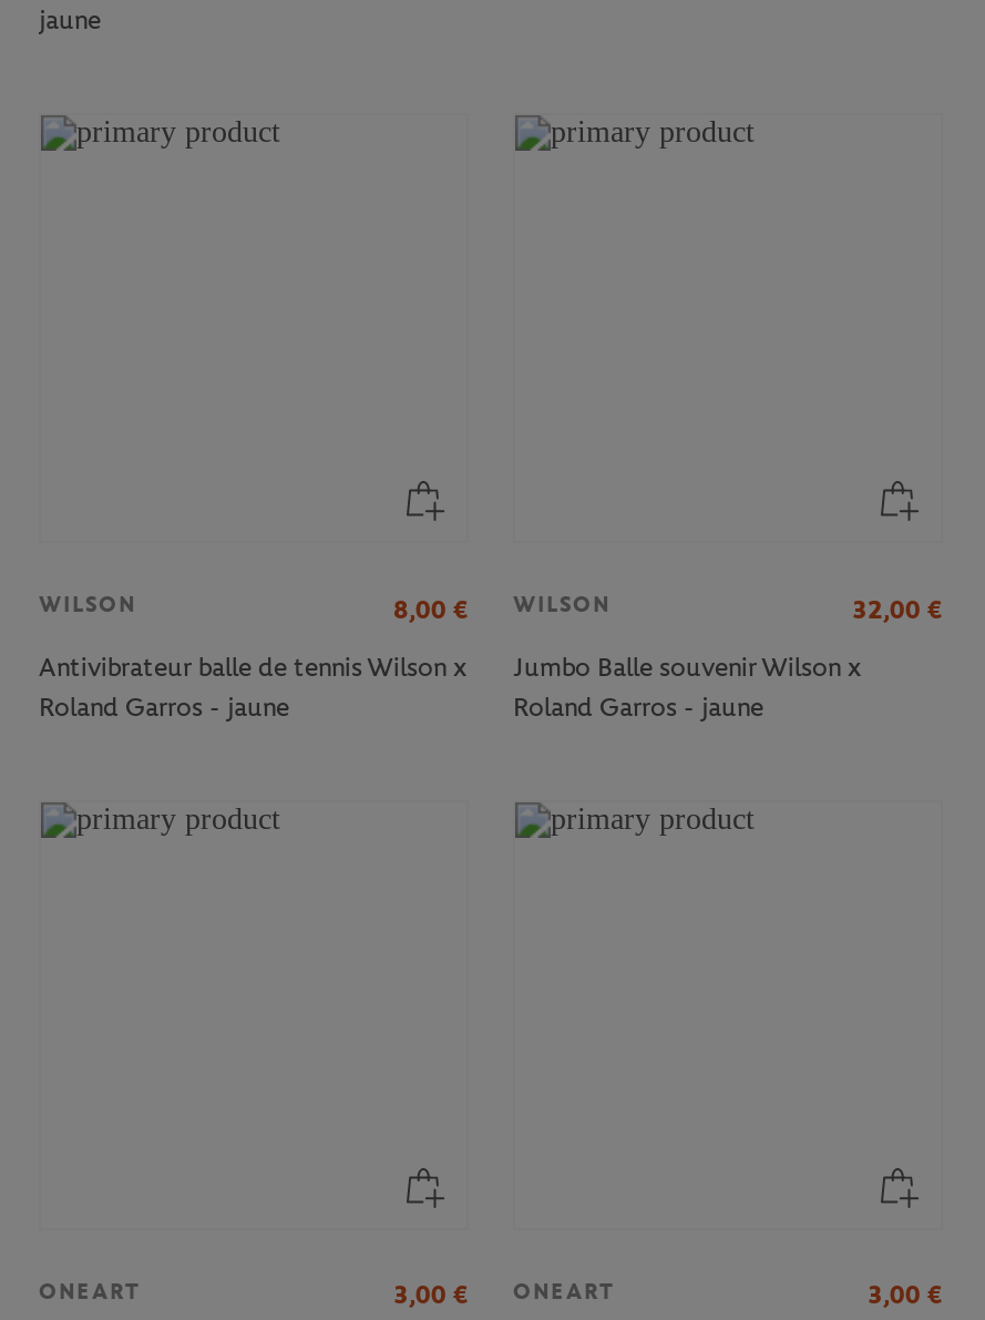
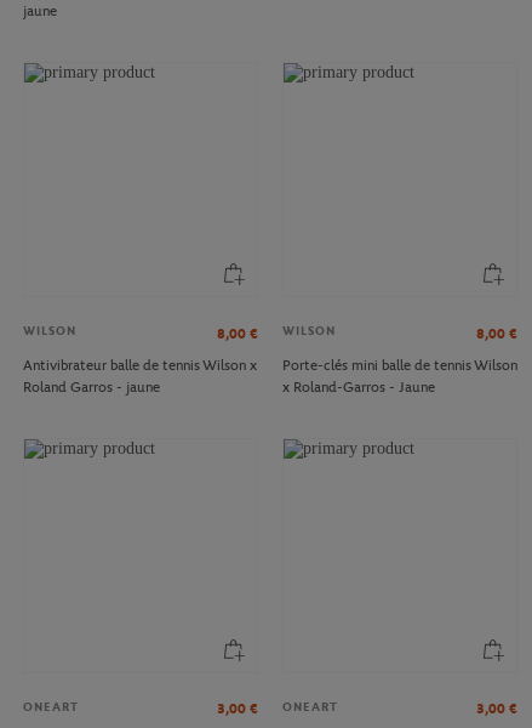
- 32,00 €
+ 8,00 €

- Jumbo Balle souvenir Wilson x
- Roland Garros - jaune
+ Porte-clés mini balle de tennis Wilson
+ x Roland-Garros - Jaune
